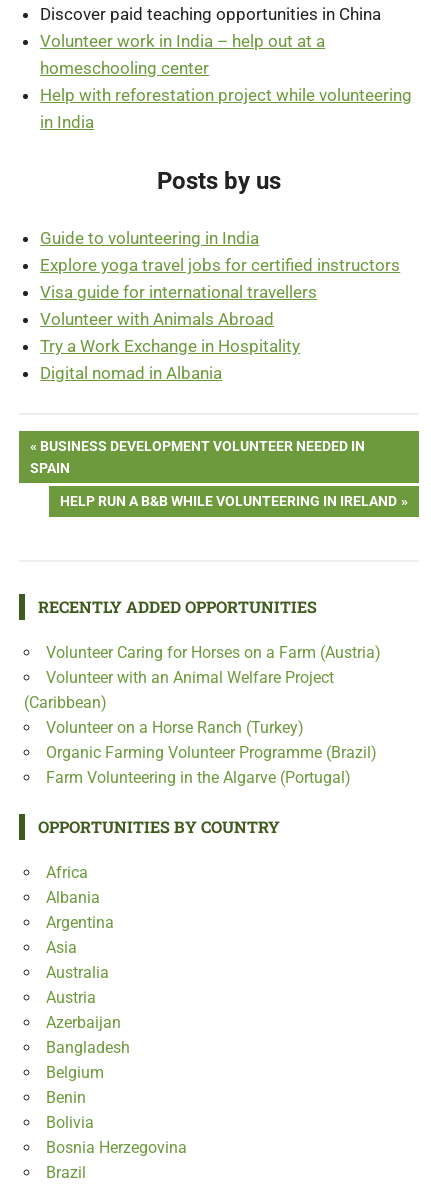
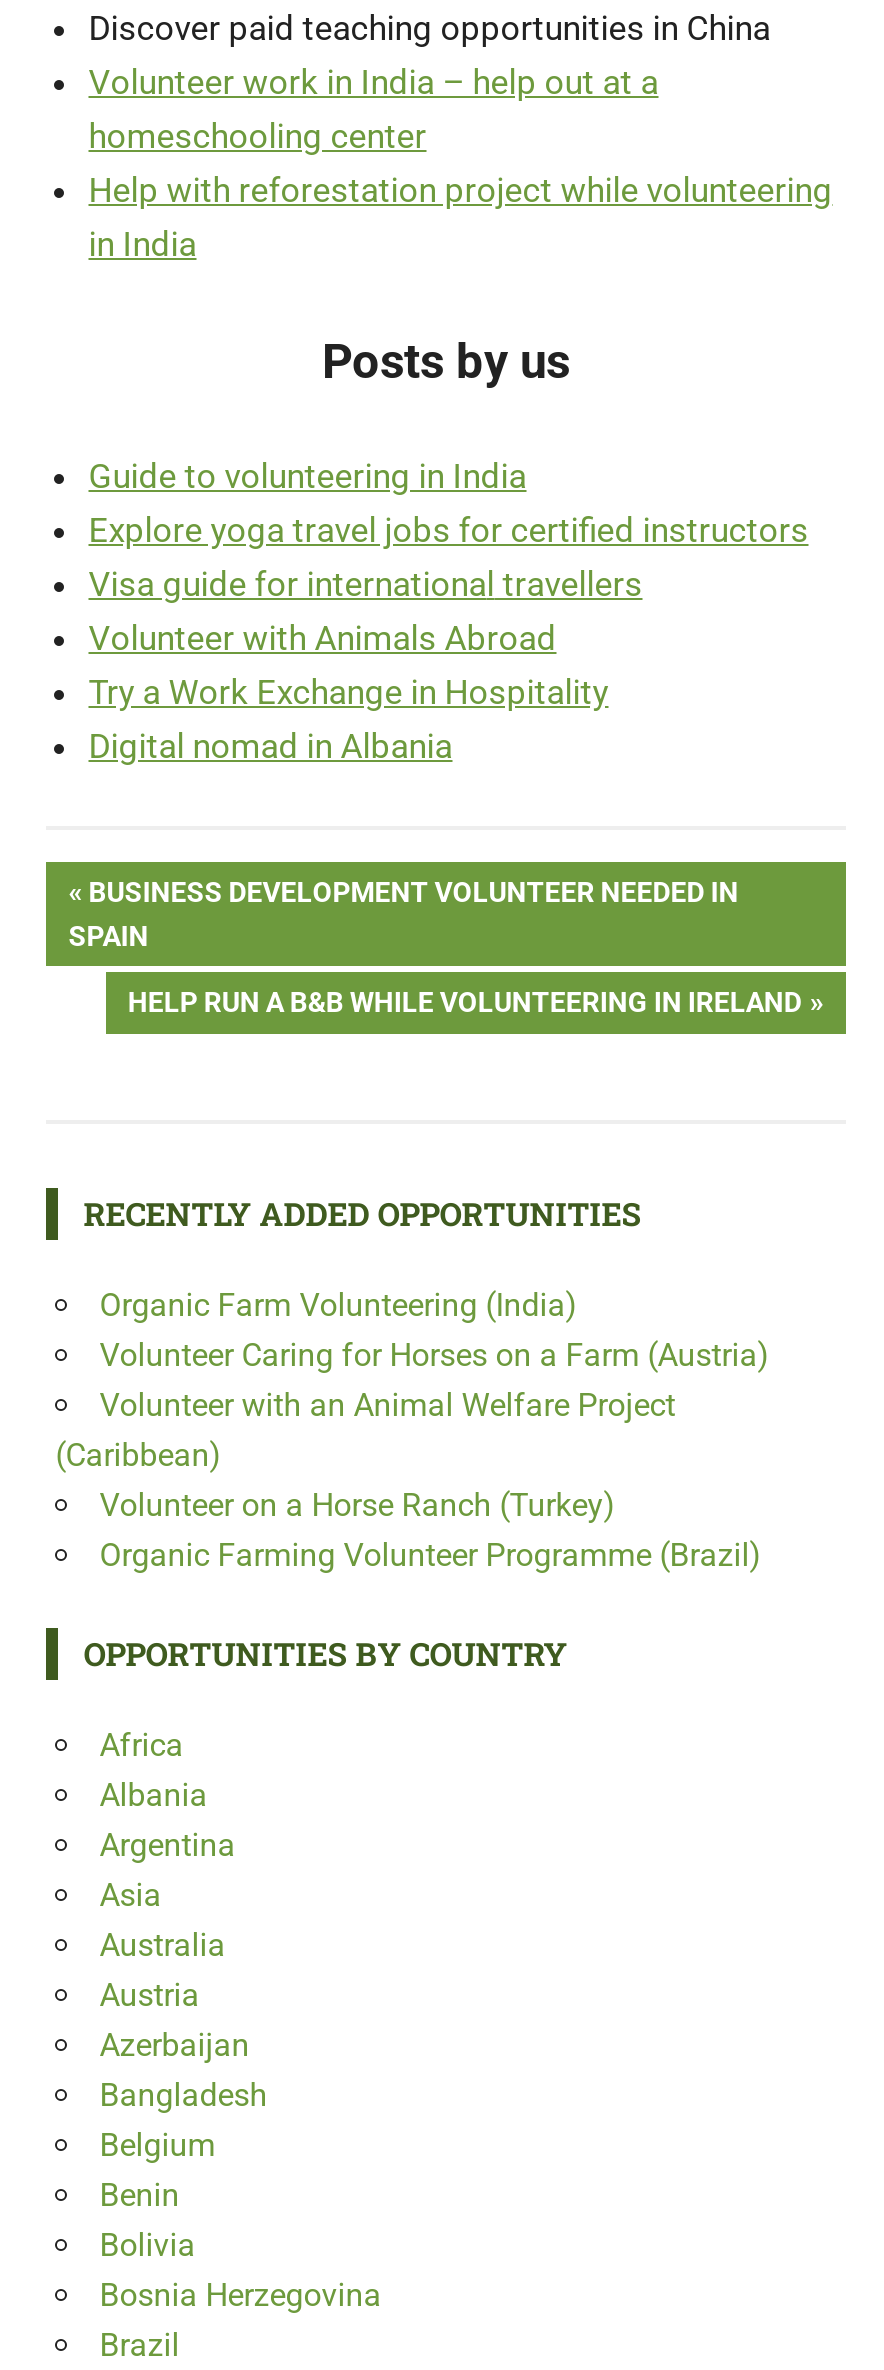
+ Organic Farm Volunteering (India)

moved down: Volunteer Caring for Horses on a Farm (Austria) | Volunteer with an Animal Welfare Project | (Caribbean) | Volunteer on a Horse Ranch (Turkey) | Organic Farming Volunteer Programme (Brazil)

- Farm Volunteering in the Algarve (Portugal)
